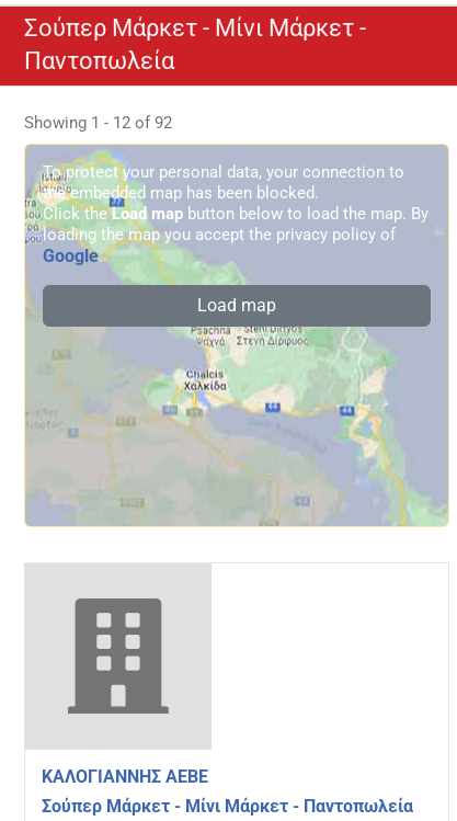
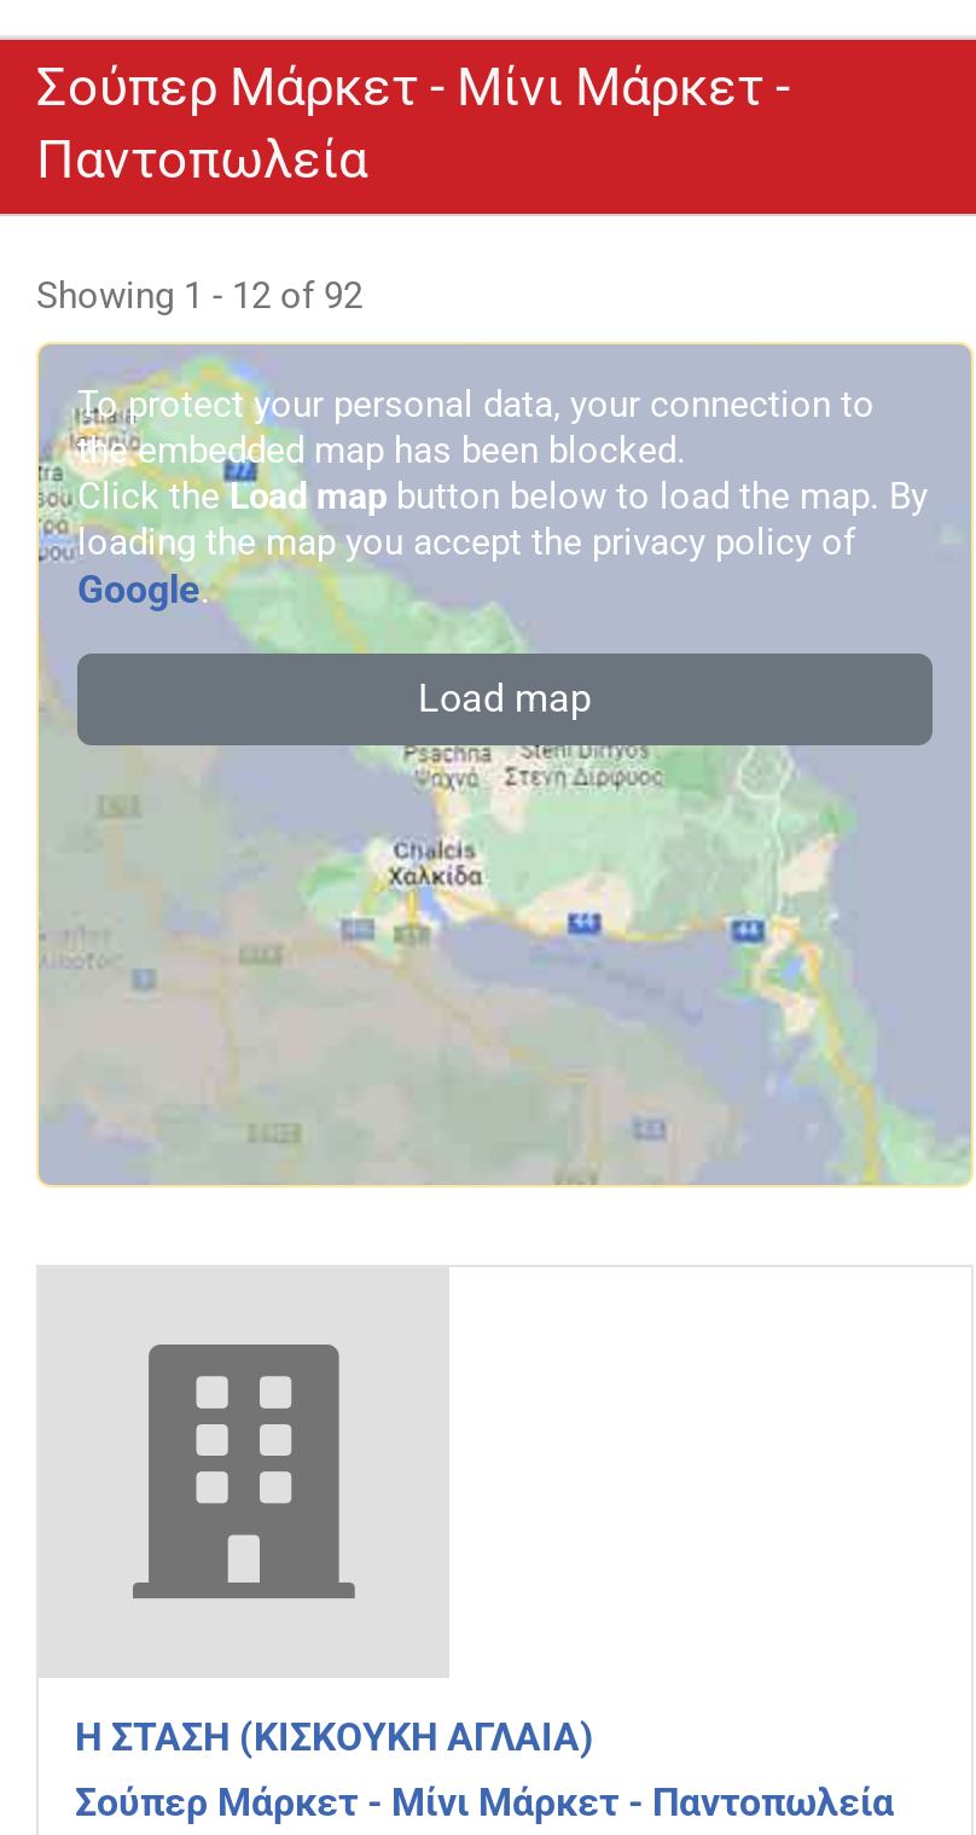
- ΚΑΛΟΓΙΑΝΝΗΣ ΑΕΒΕ
+ Η ΣΤΑΣΗ (ΚΙΣΚΟΥΚΗ ΑΓΛΑΙΑ)
